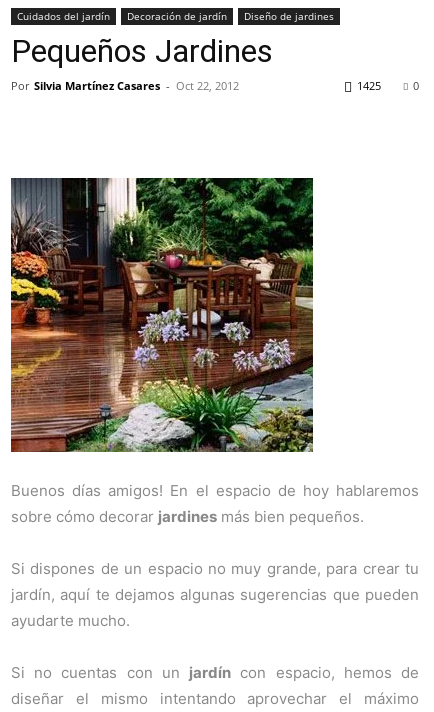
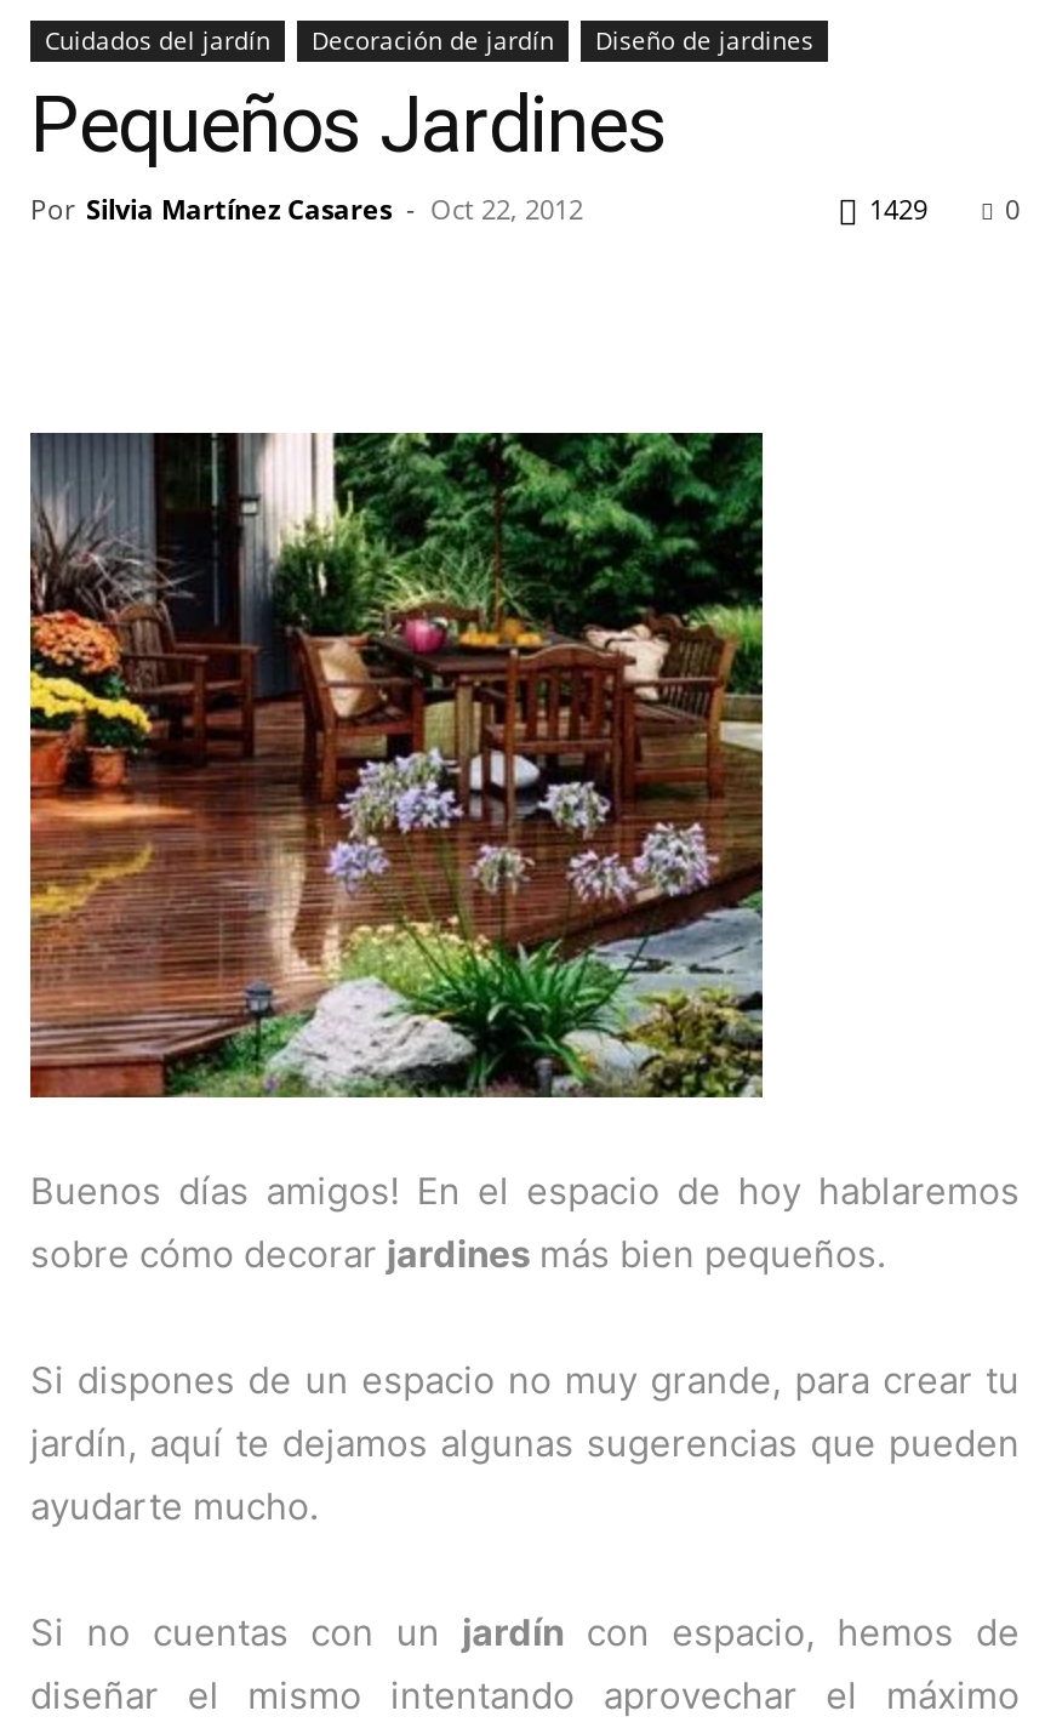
- 1425
+ 1429
